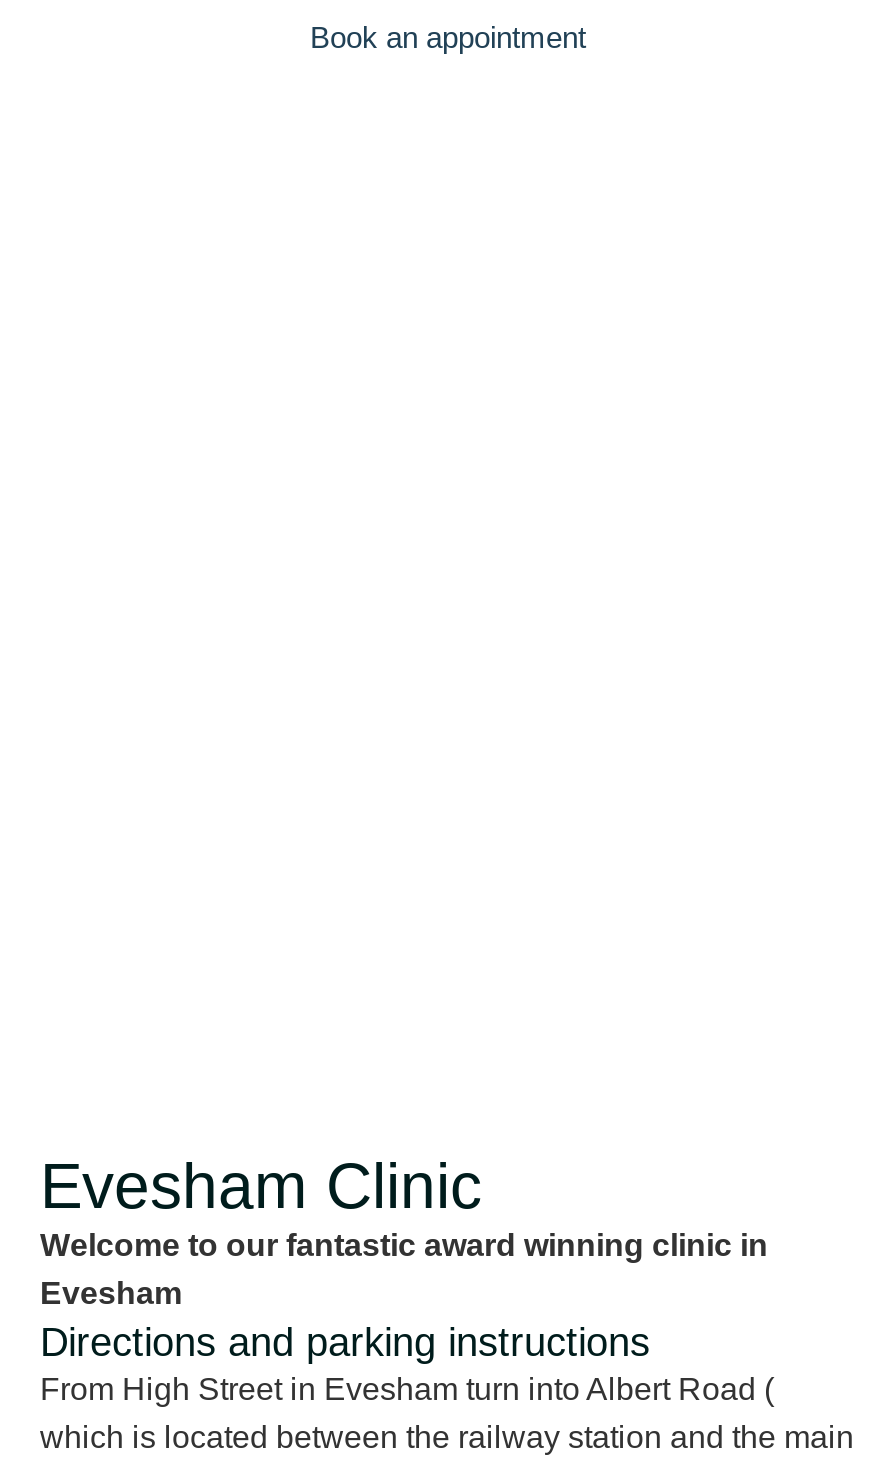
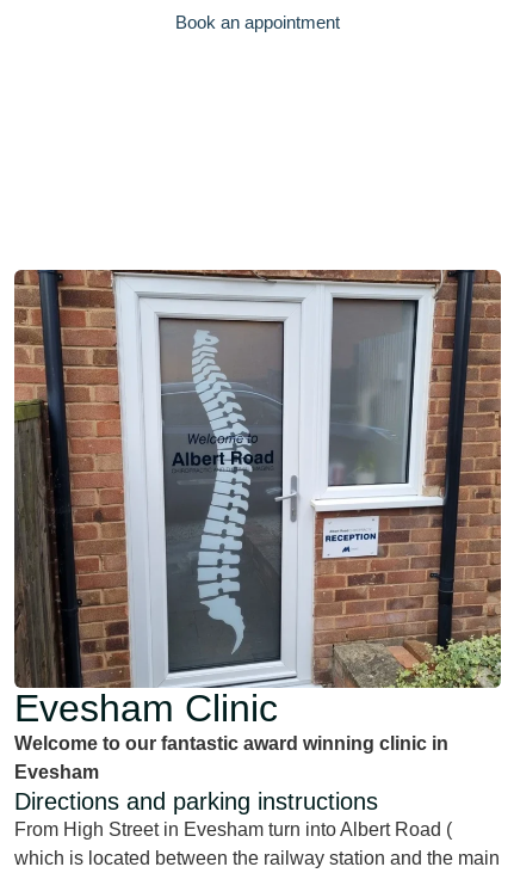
+ [image]
